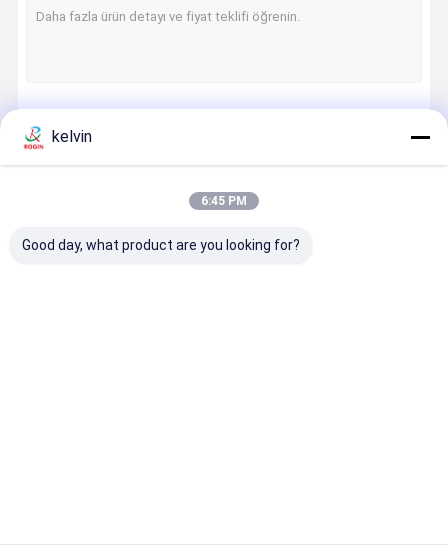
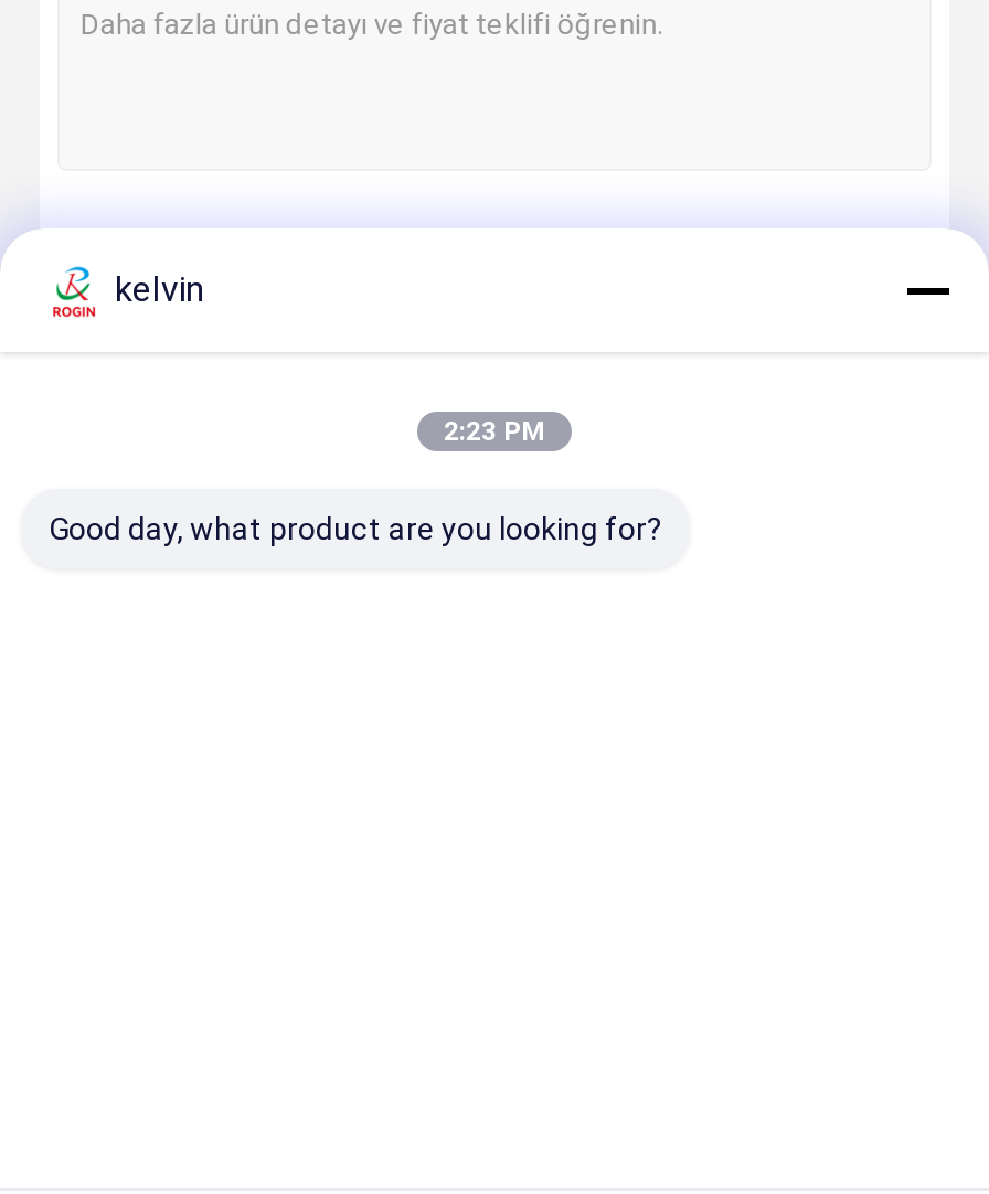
- 6:45 PM
+ 2:23 PM
